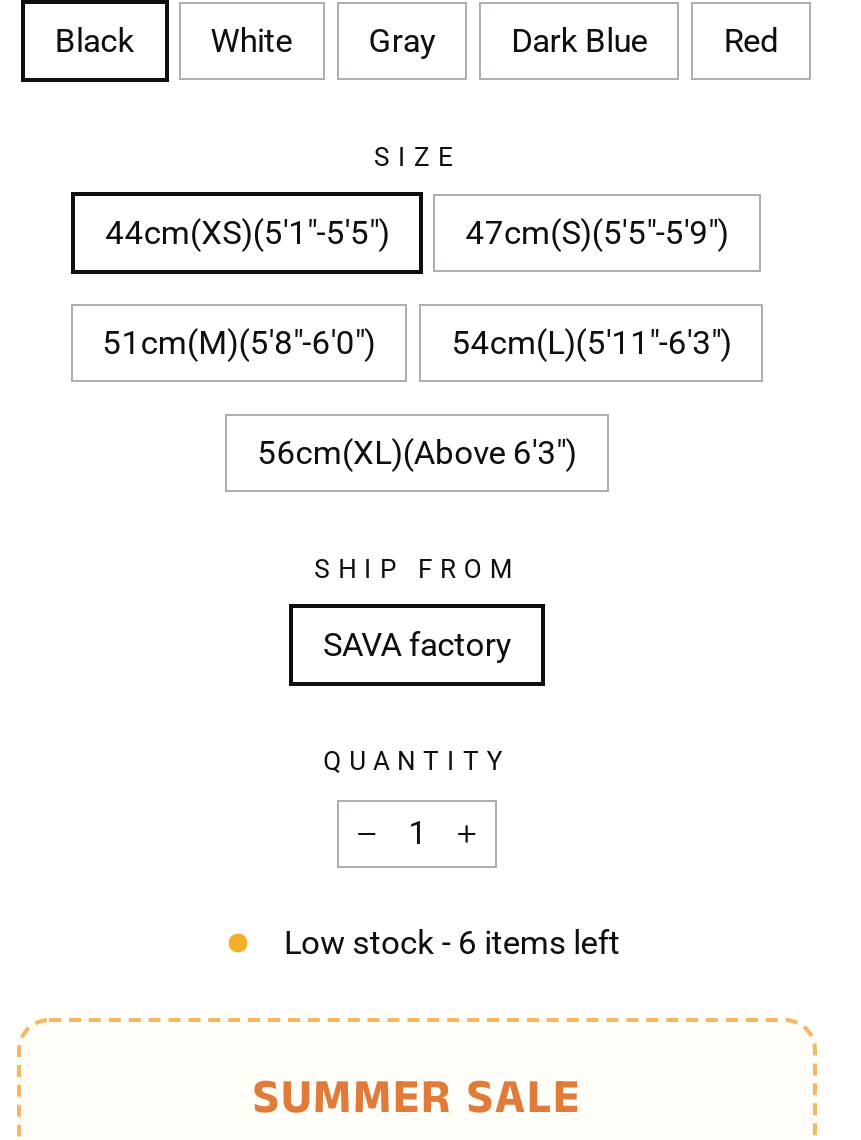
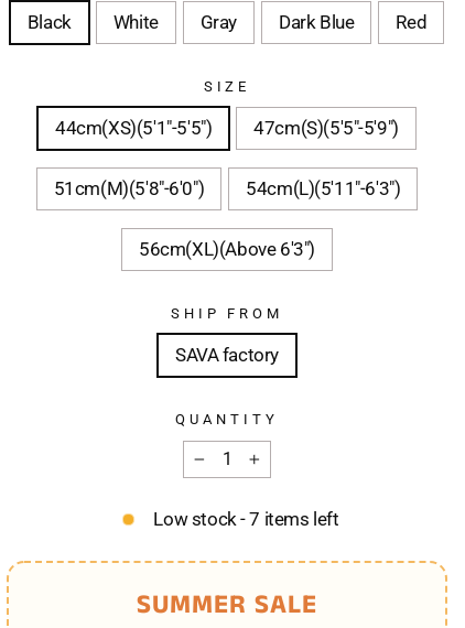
- Low stock - 6 items left
+ Low stock - 7 items left
